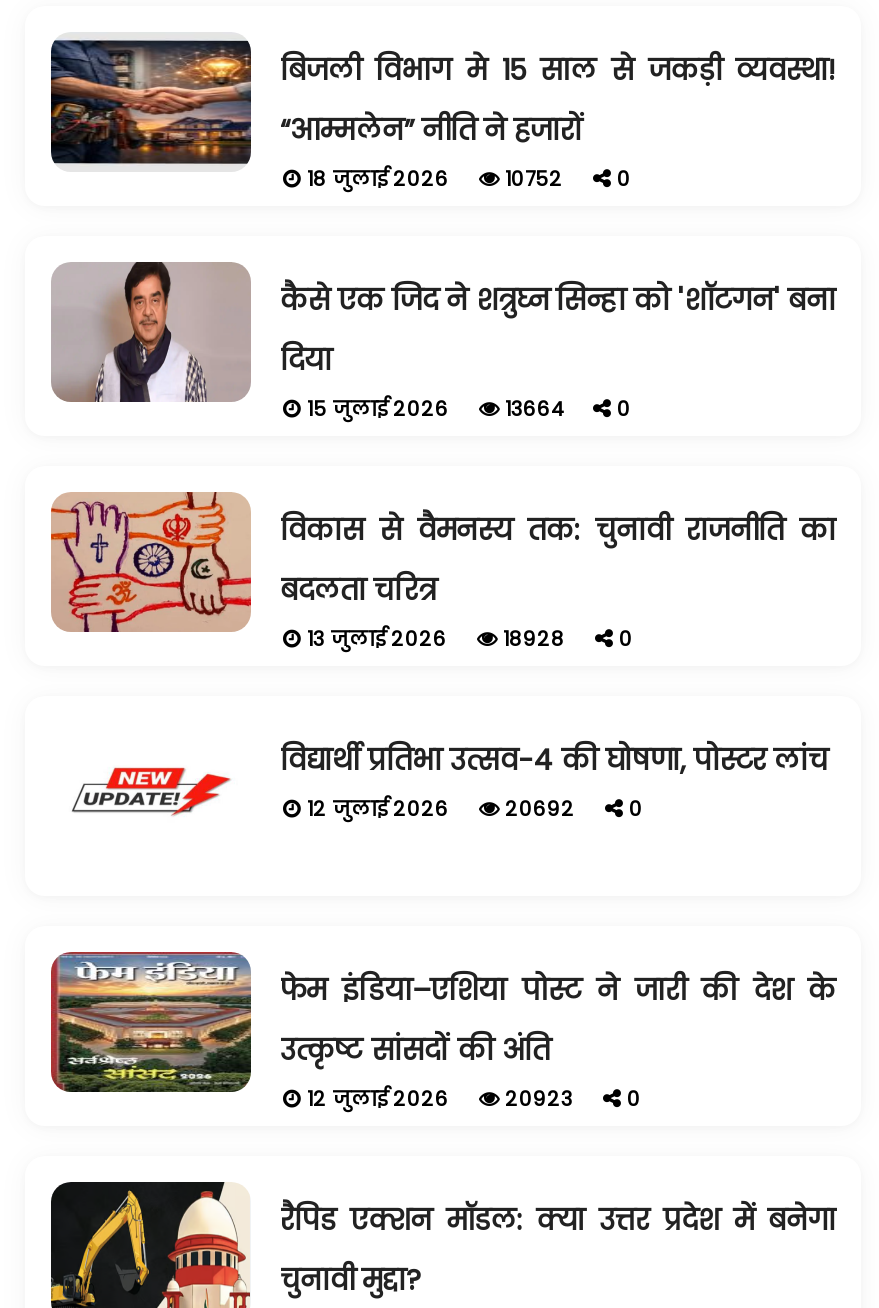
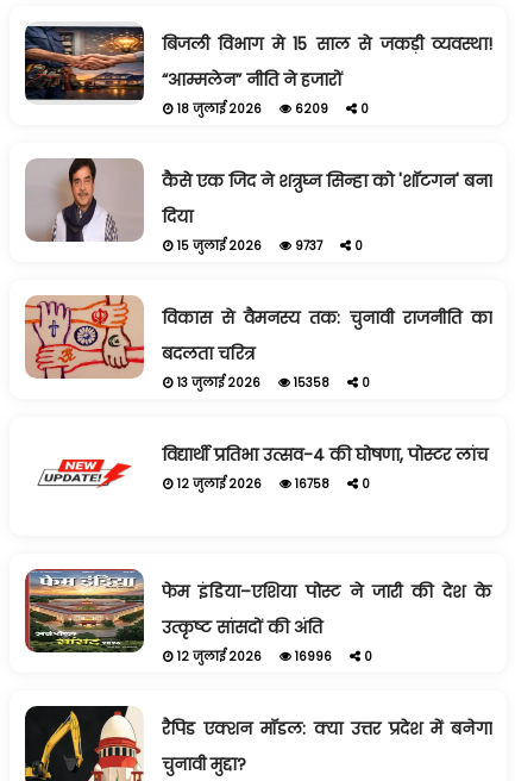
- 18 जुलाई 2026 10752 0
+ 18 जुलाई 2026 6209 0

- 15 जुलाई 2026 13664 0
+ 15 जुलाई 2026 9737 0

- 13 जुलाई 2026 18928 0
+ 13 जुलाई 2026 15358 0

- 12 जुलाई 2026 20692 0
+ 12 जुलाई 2026 16758 0

- 12 जुलाई 2026 20923 0
+ 12 जुलाई 2026 16996 0
